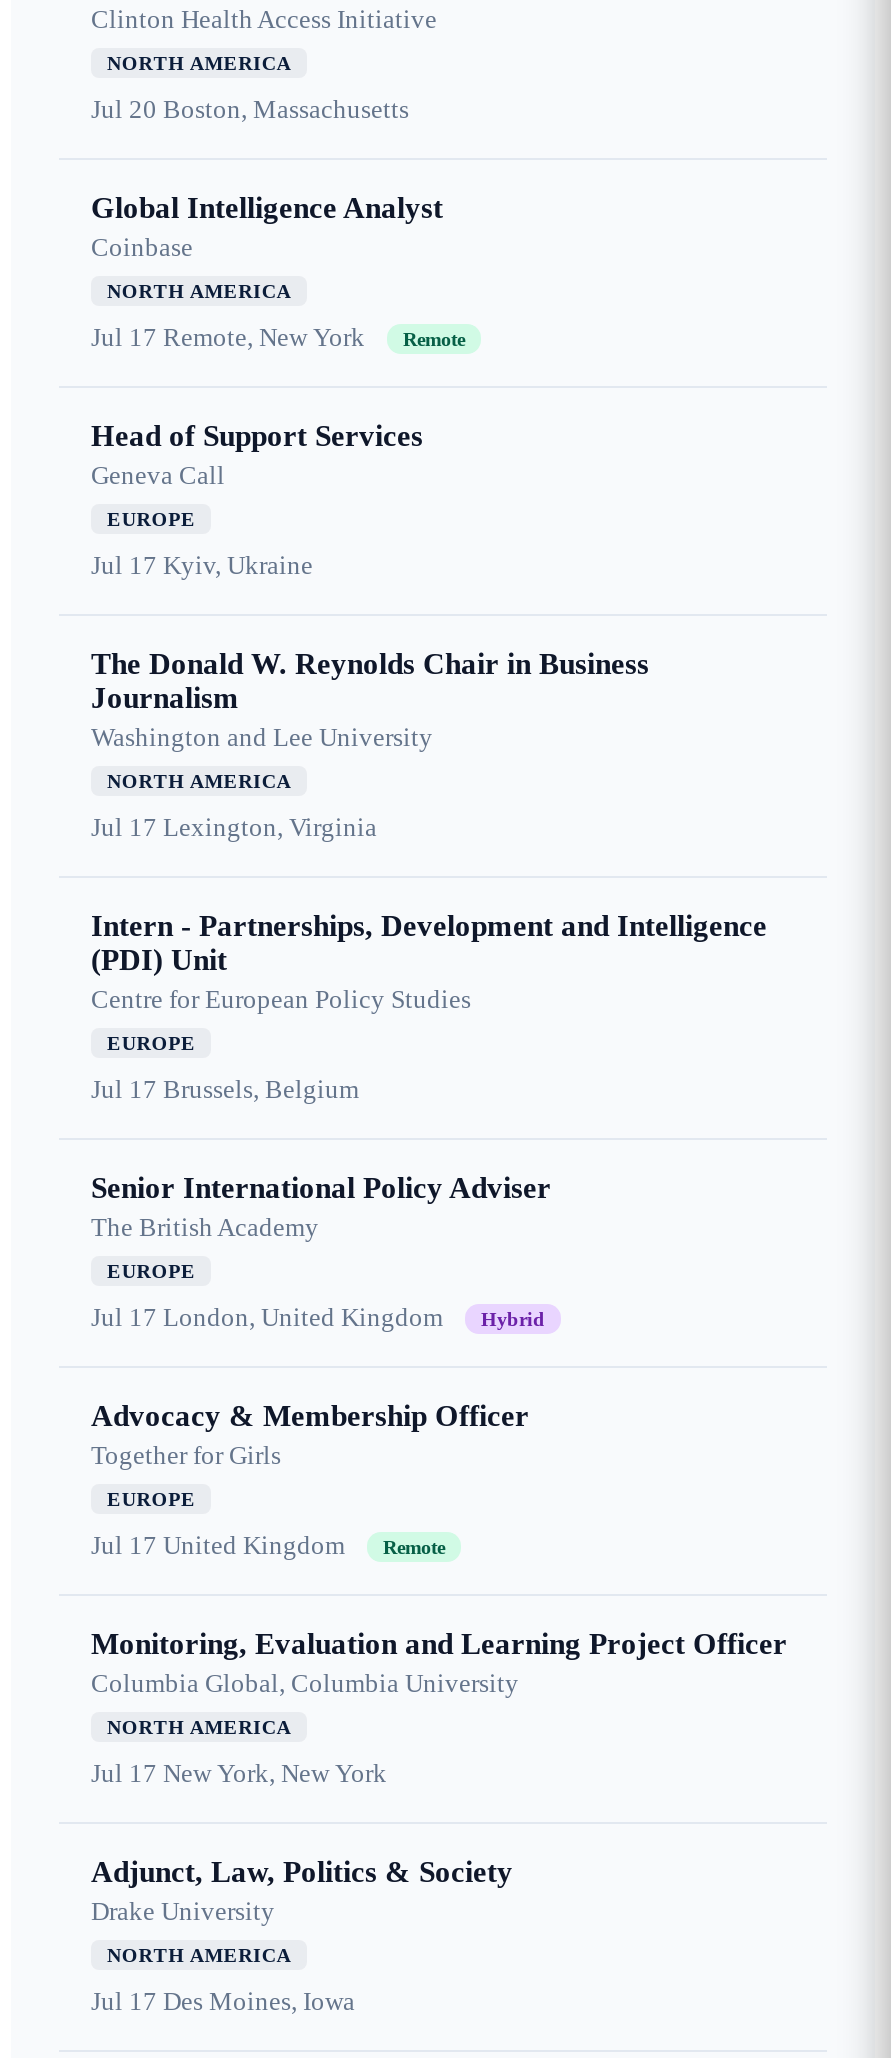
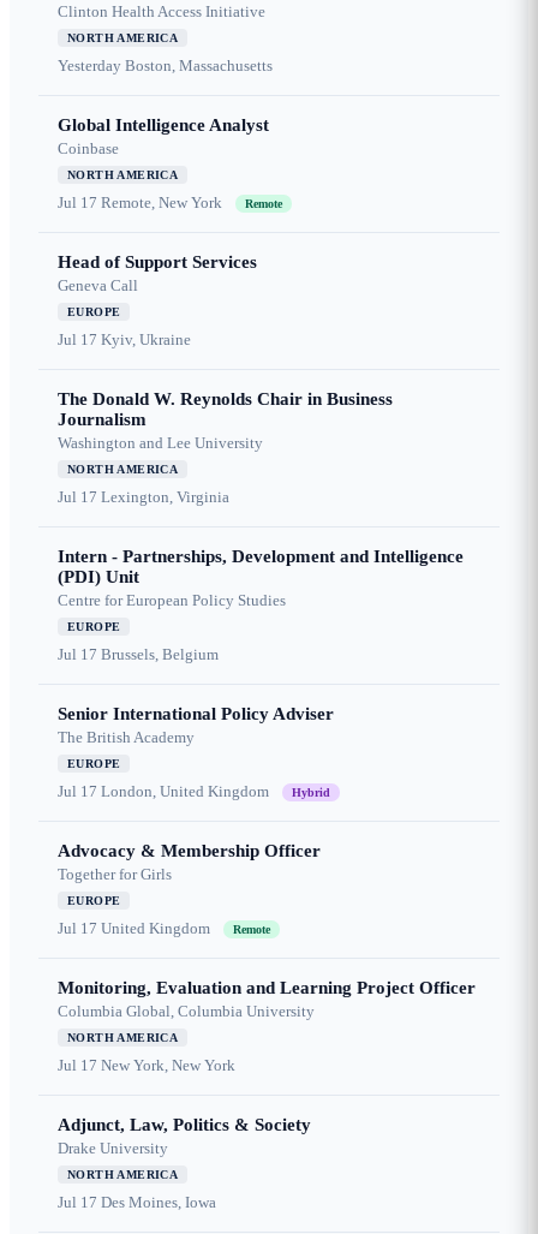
- Jul 20 Boston, Massachusetts
+ Yesterday Boston, Massachusetts
